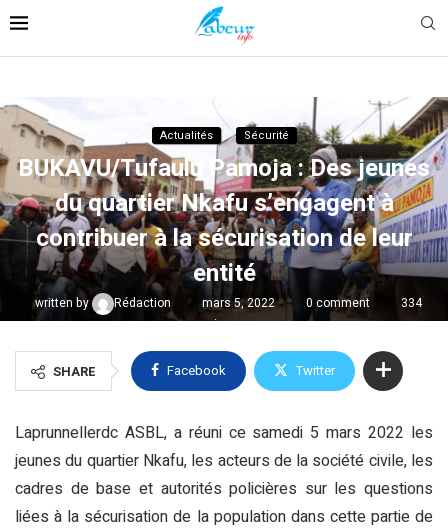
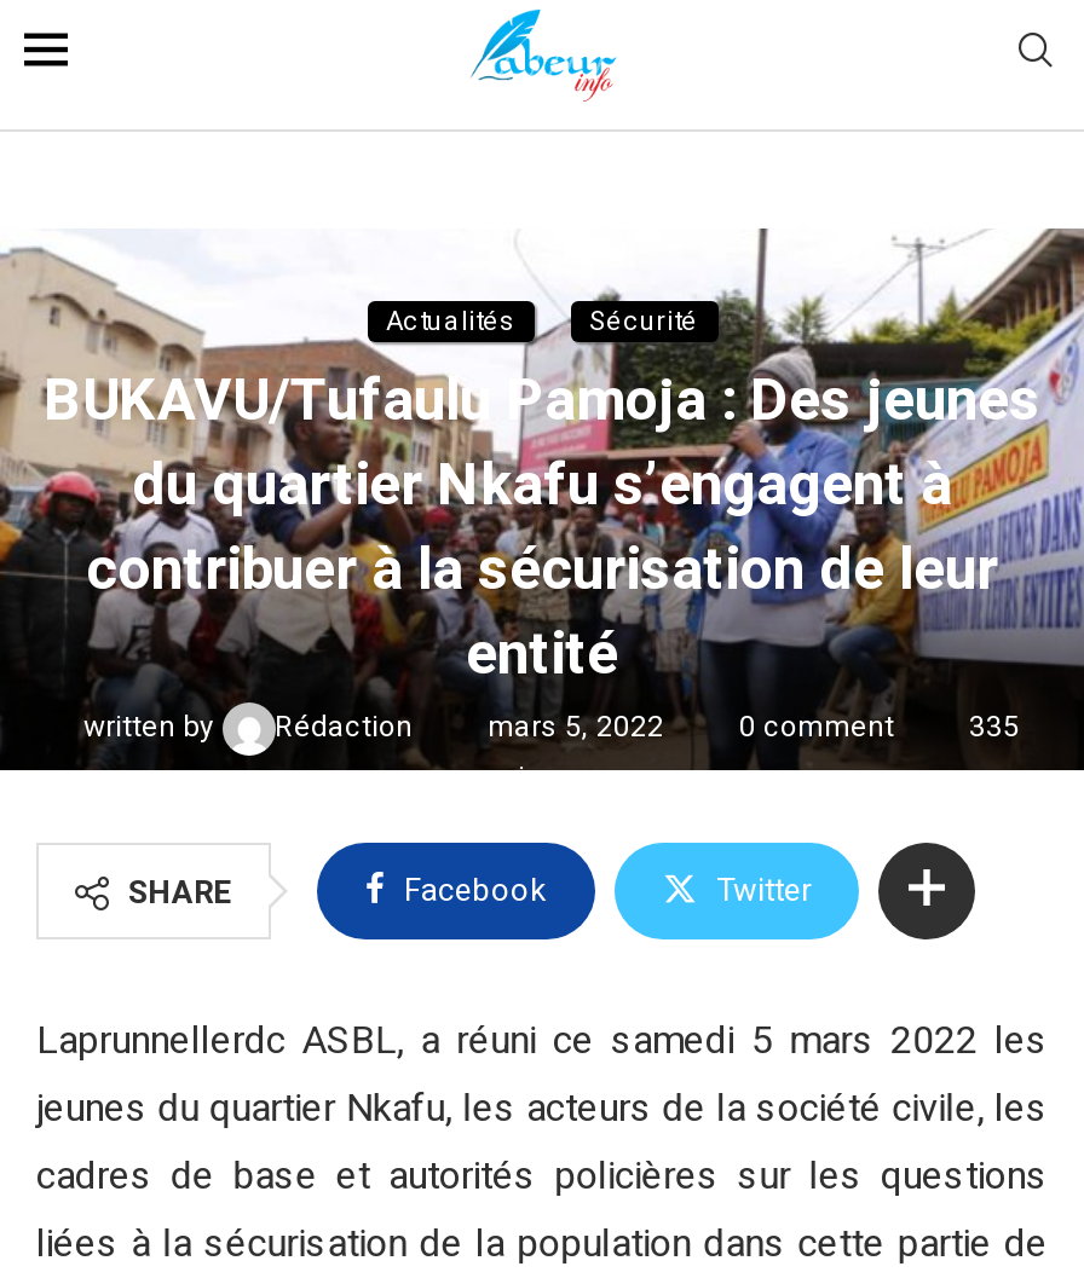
- written by Rédaction mars 5, 2022 0 comment 334
+ written by Rédaction mars 5, 2022 0 comment 335
